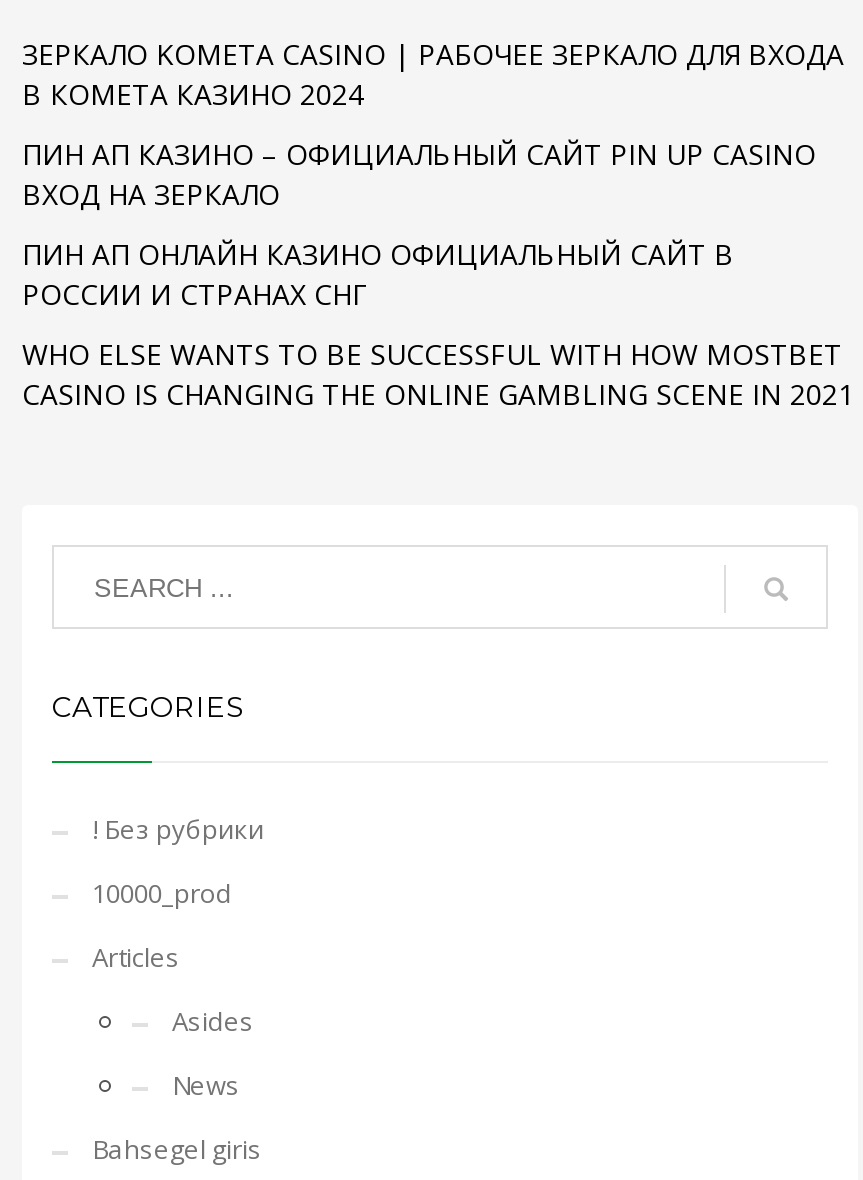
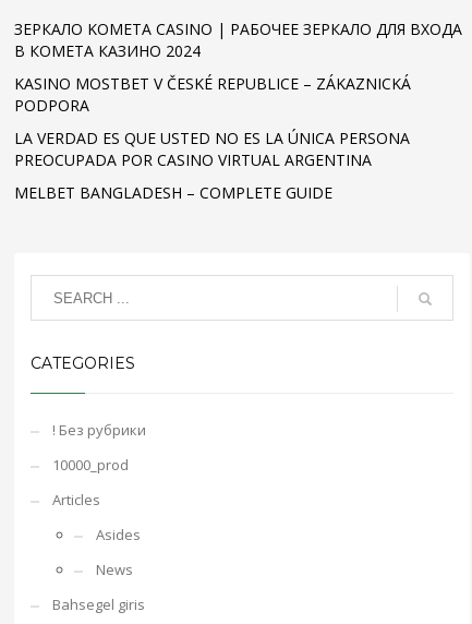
- ПИН АП КАЗИНО – ОФИЦИАЛЬНЫЙ САЙТ PIN UP CASINO
- ВХОД НА ЗЕРКАЛО
+ KASINO MOSTBET V ČESKÉ REPUBLICE – ZÁKAZNICKÁ
+ PODPORA

- ПИН АП ОНЛАЙН КАЗИНО ОФИЦИАЛЬНЫЙ САЙТ В
- РОССИИ И СТРАНАХ СНГ
+ LA VERDAD ES QUE USTED NO ES LA ÚNICA PERSONA
+ PREOCUPADA POR CASINO VIRTUAL ARGENTINA

- WHO ELSE WANTS TO BE SUCCESSFUL WITH HOW MOSTBET
- CASINO IS CHANGING THE ONLINE GAMBLING SCENE IN 2021
+ MELBET BANGLADESH – COMPLETE GUIDE
